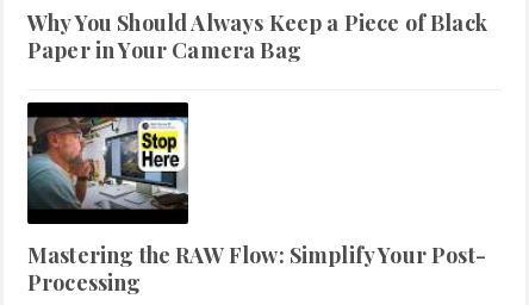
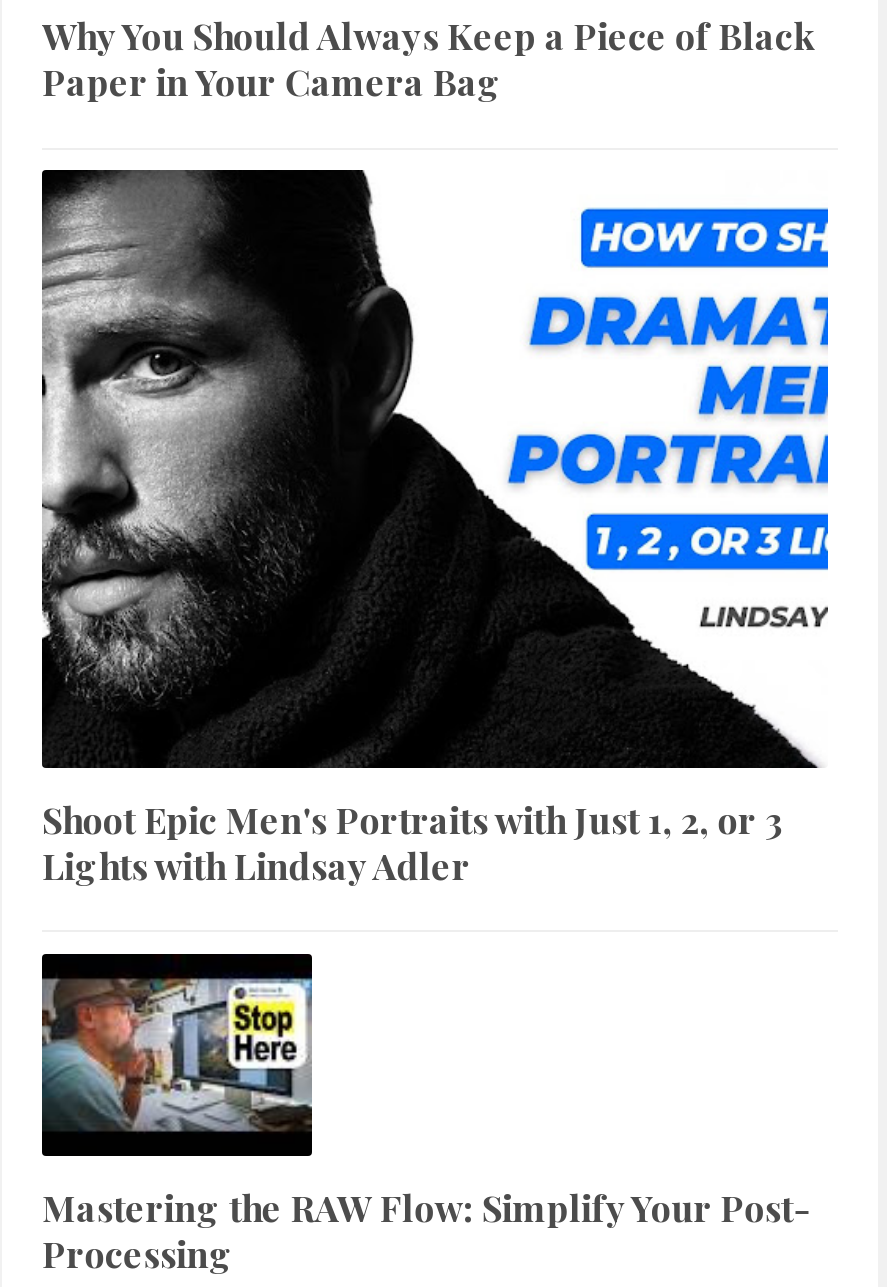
+ [image]
+ Shoot Epic Men's Portraits with Just 1, 2, or 3
+ Lights with Lindsay Adler
